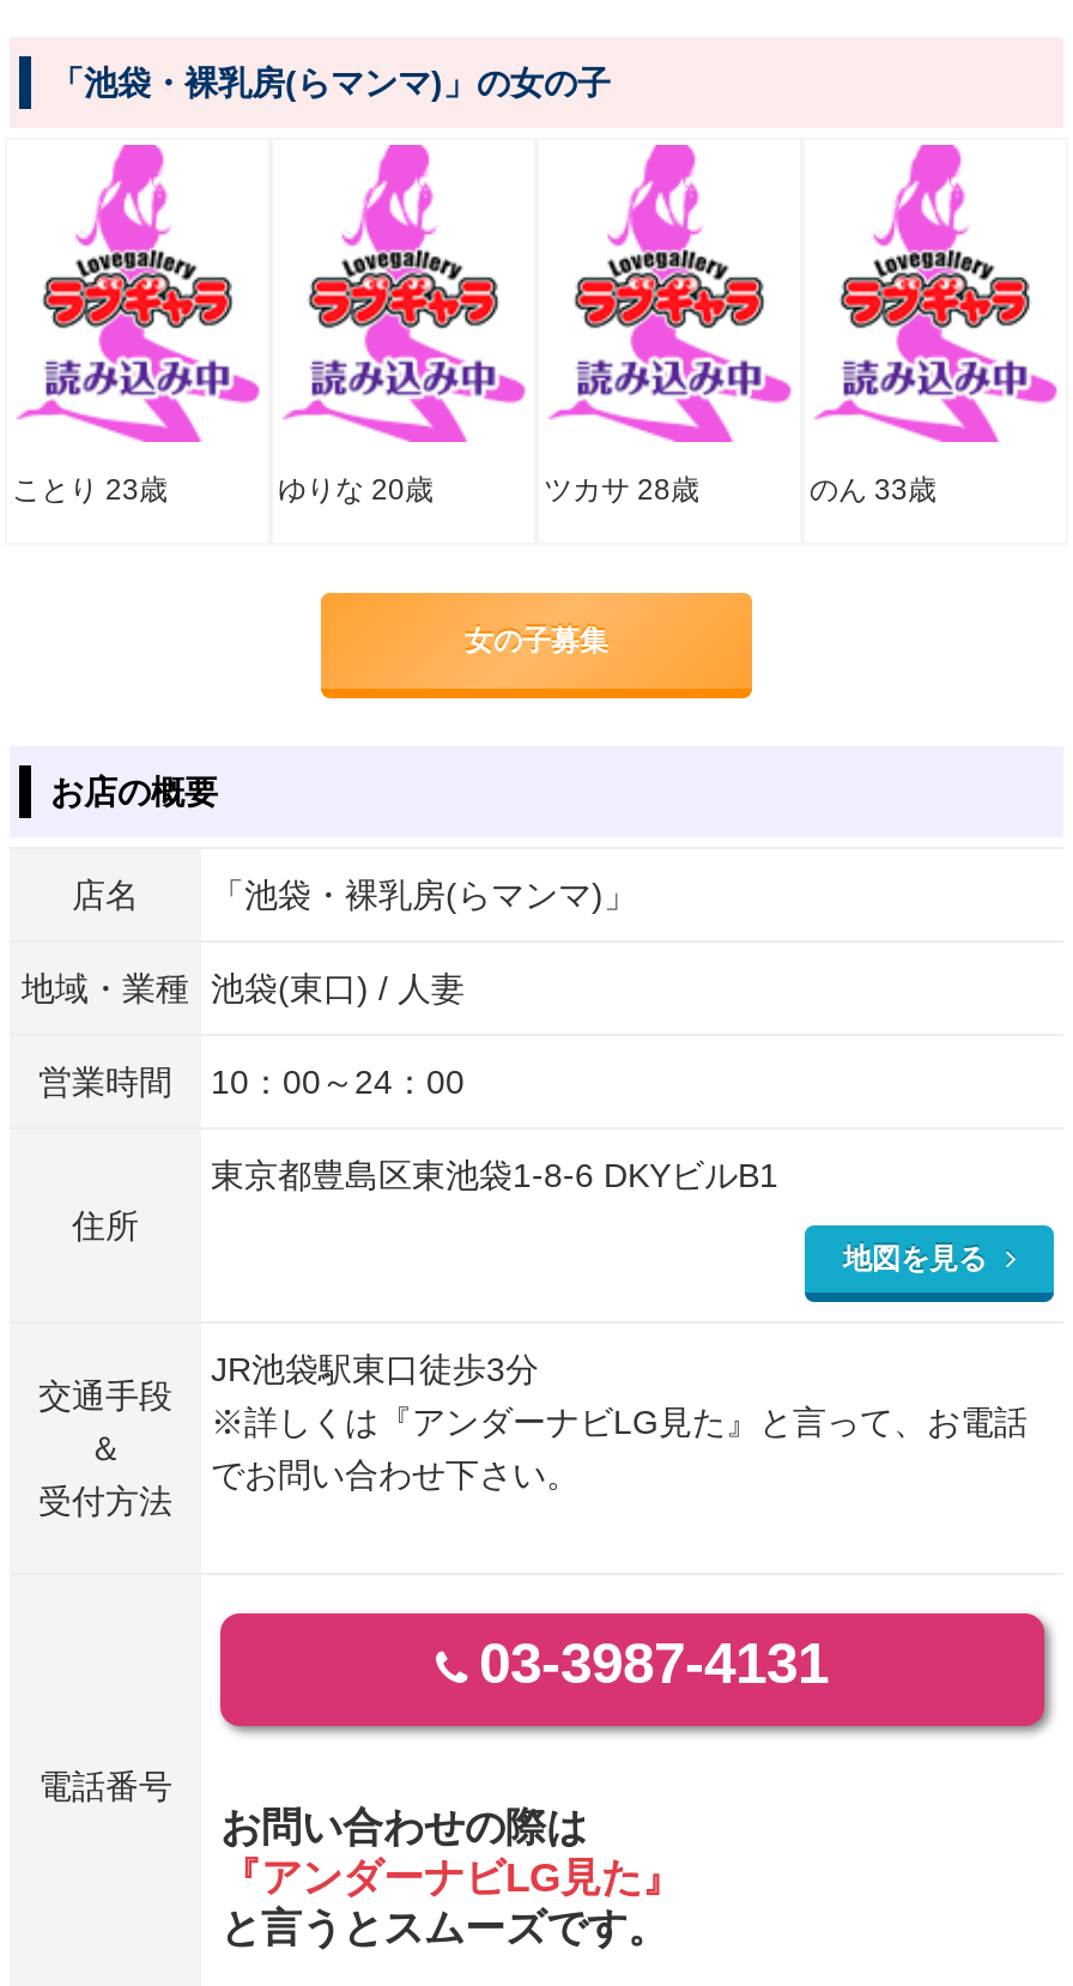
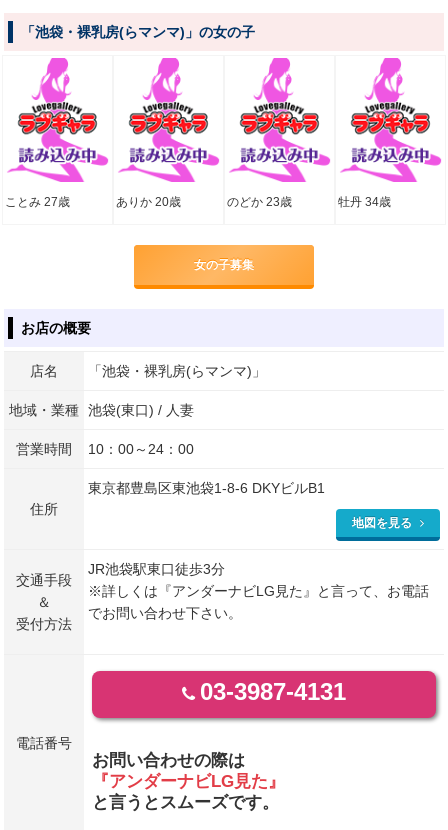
- ことり 23歳
+ ことみ 27歳

- ゆりな 20歳
+ ありか 20歳

- ツカサ 28歳
+ のどか 23歳

- のん 33歳
+ 牡丹 34歳
